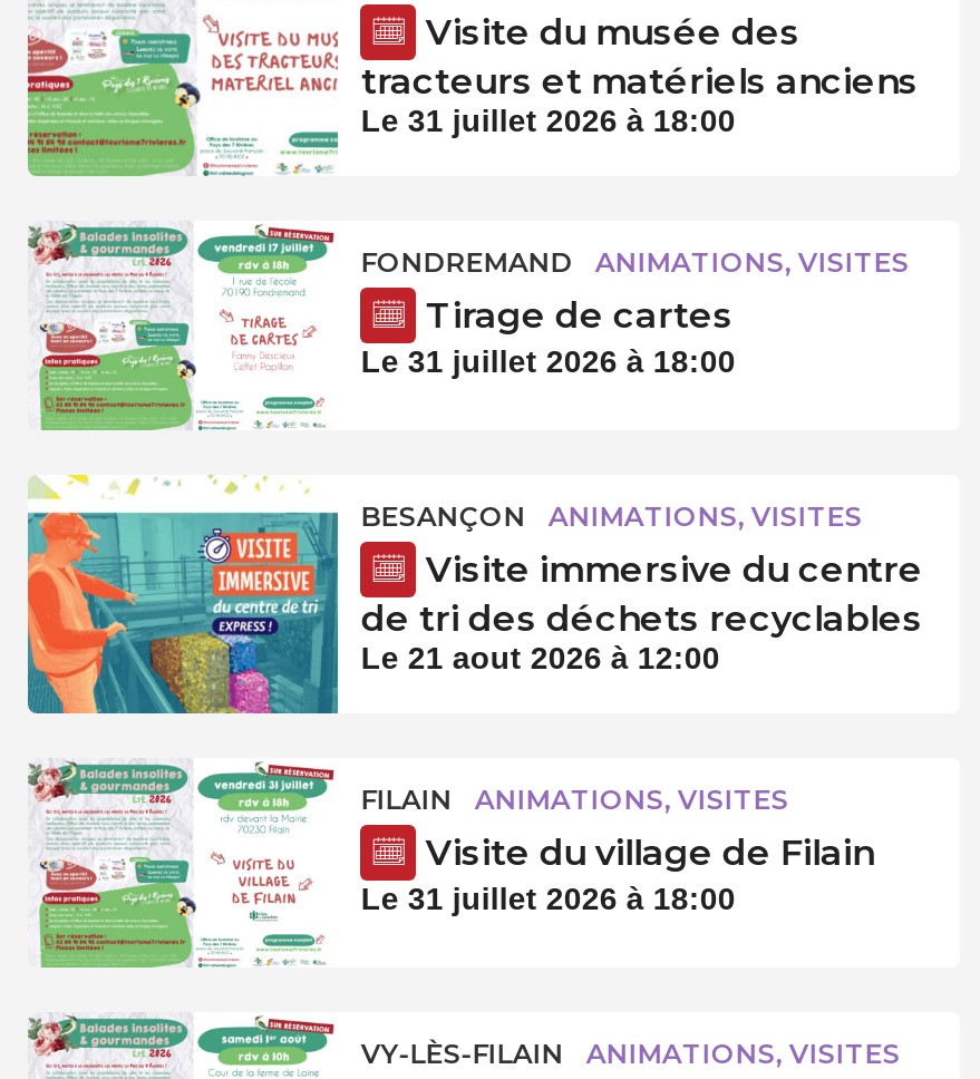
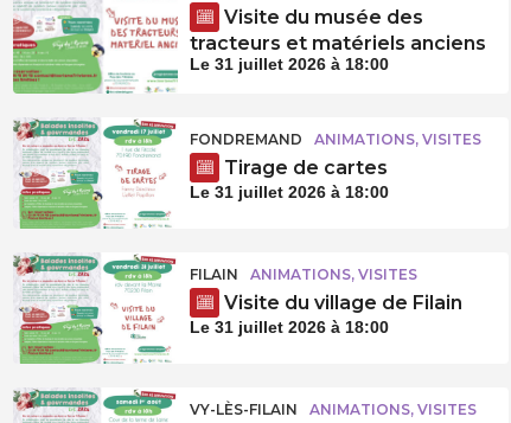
- [image]
- BESANÇON
- ANIMATIONS, VISITES
- Visite immersive du centre
- de tri des déchets recyclables
- Le 21 aout 2026 à 12:00
